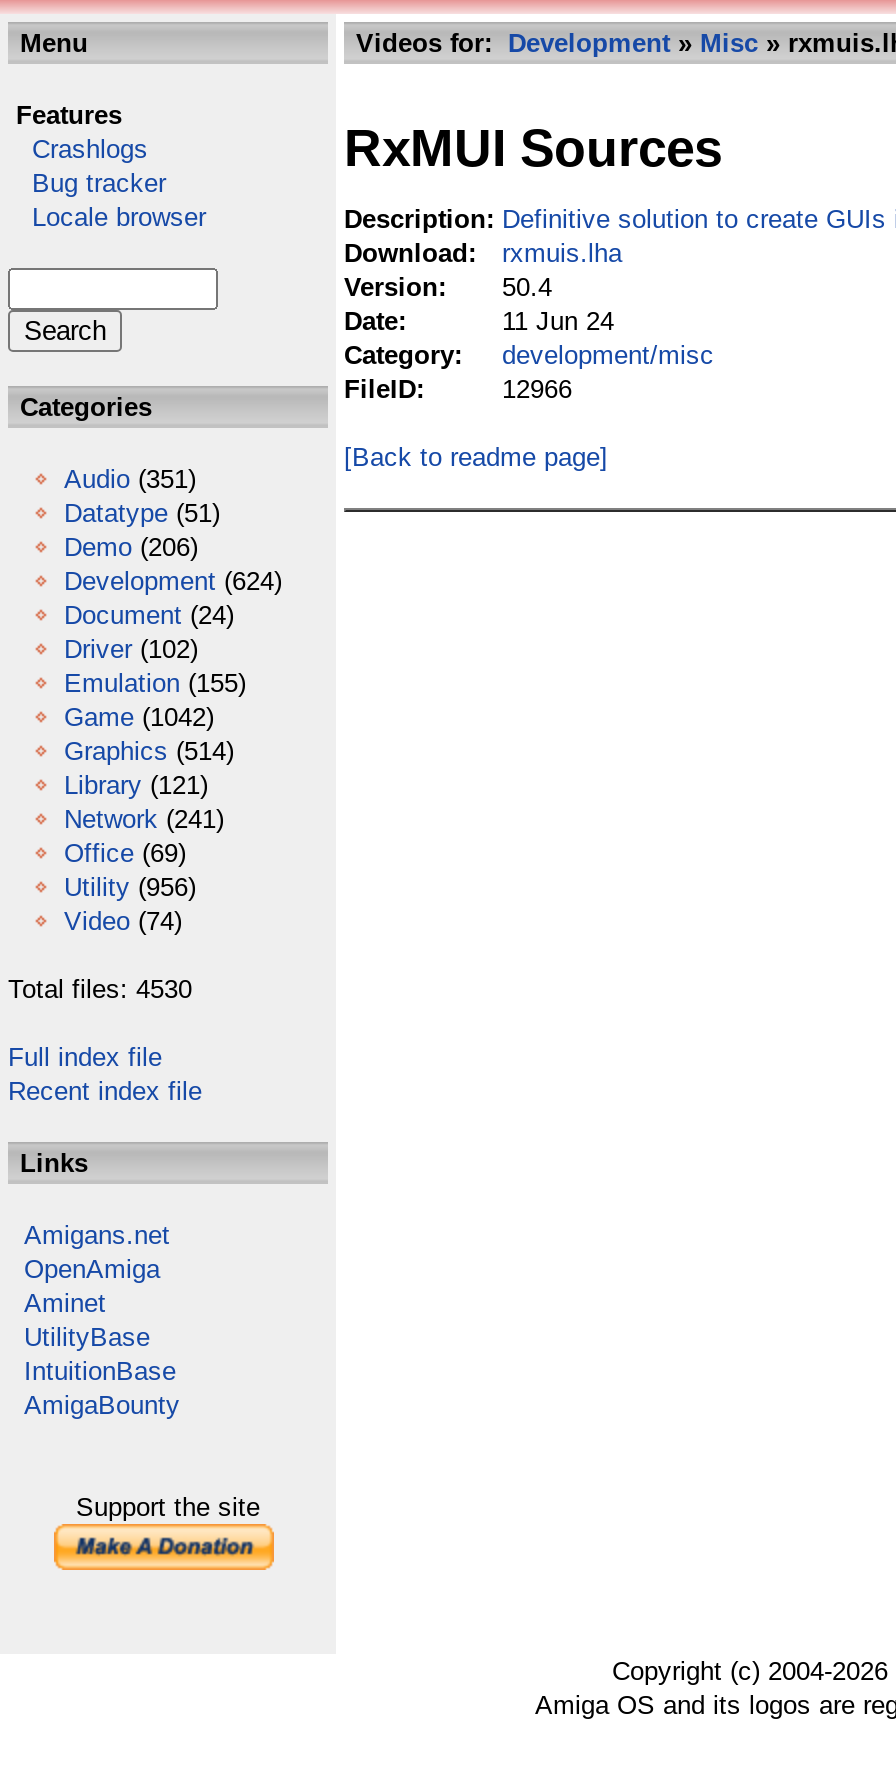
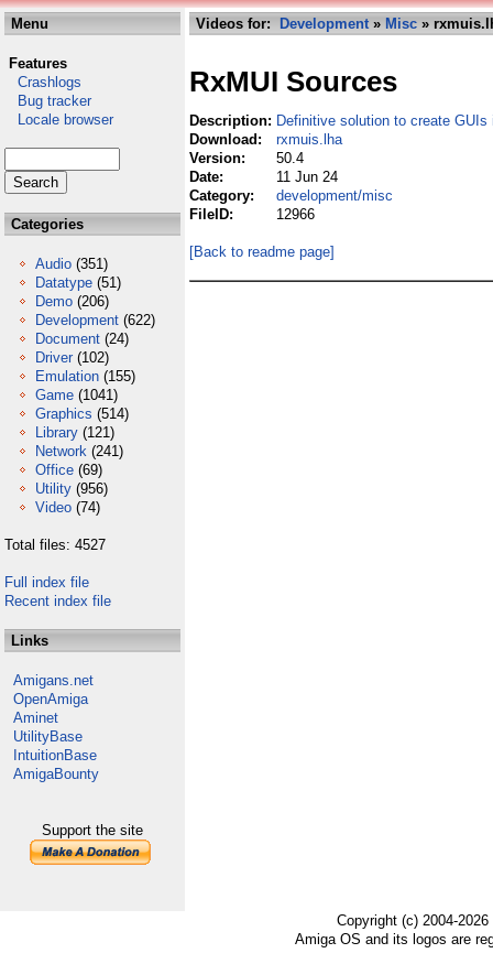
- Development (624)
+ Development (622)

- Game (1042)
+ Game (1041)

- Total files: 4530
+ Total files: 4527
